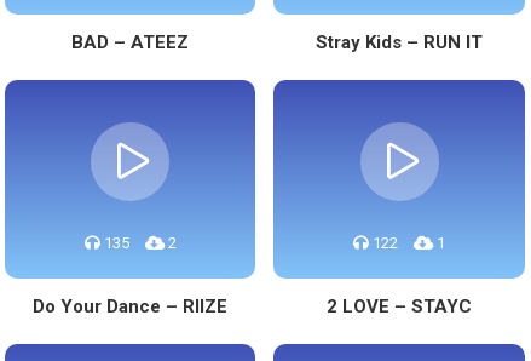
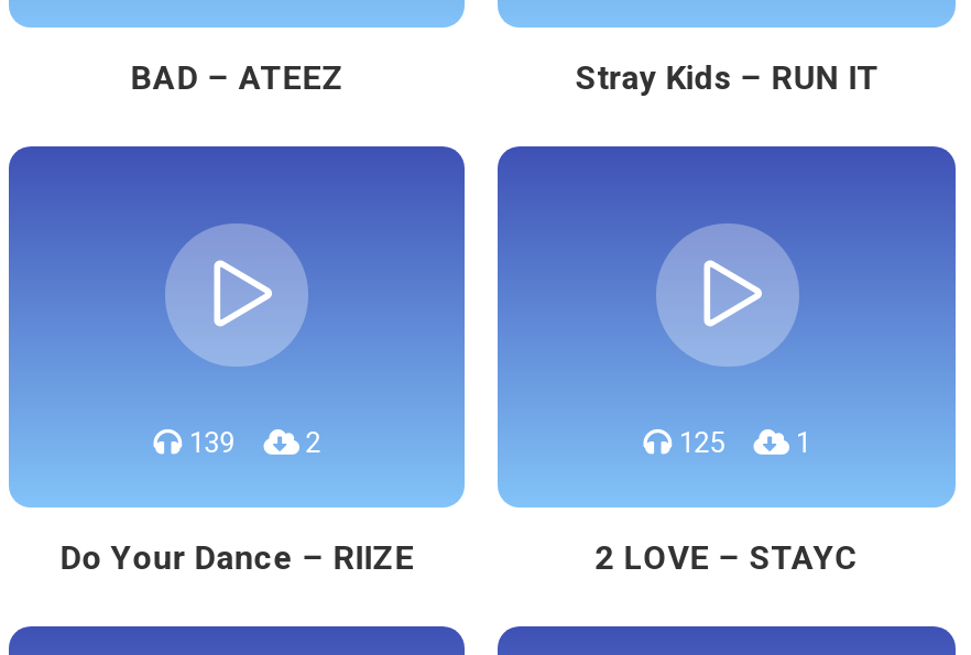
- 135 2
+ 139 2

- 122 1
+ 125 1
